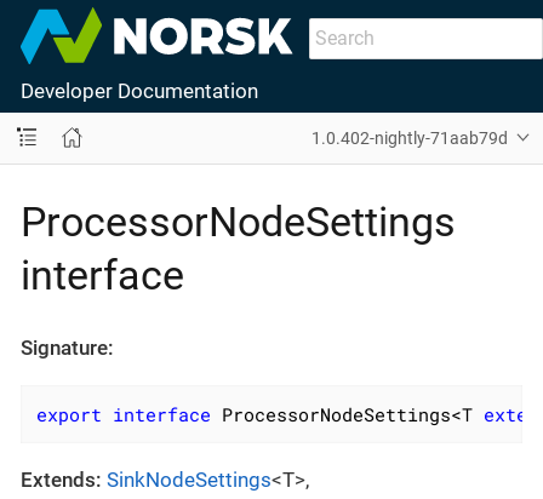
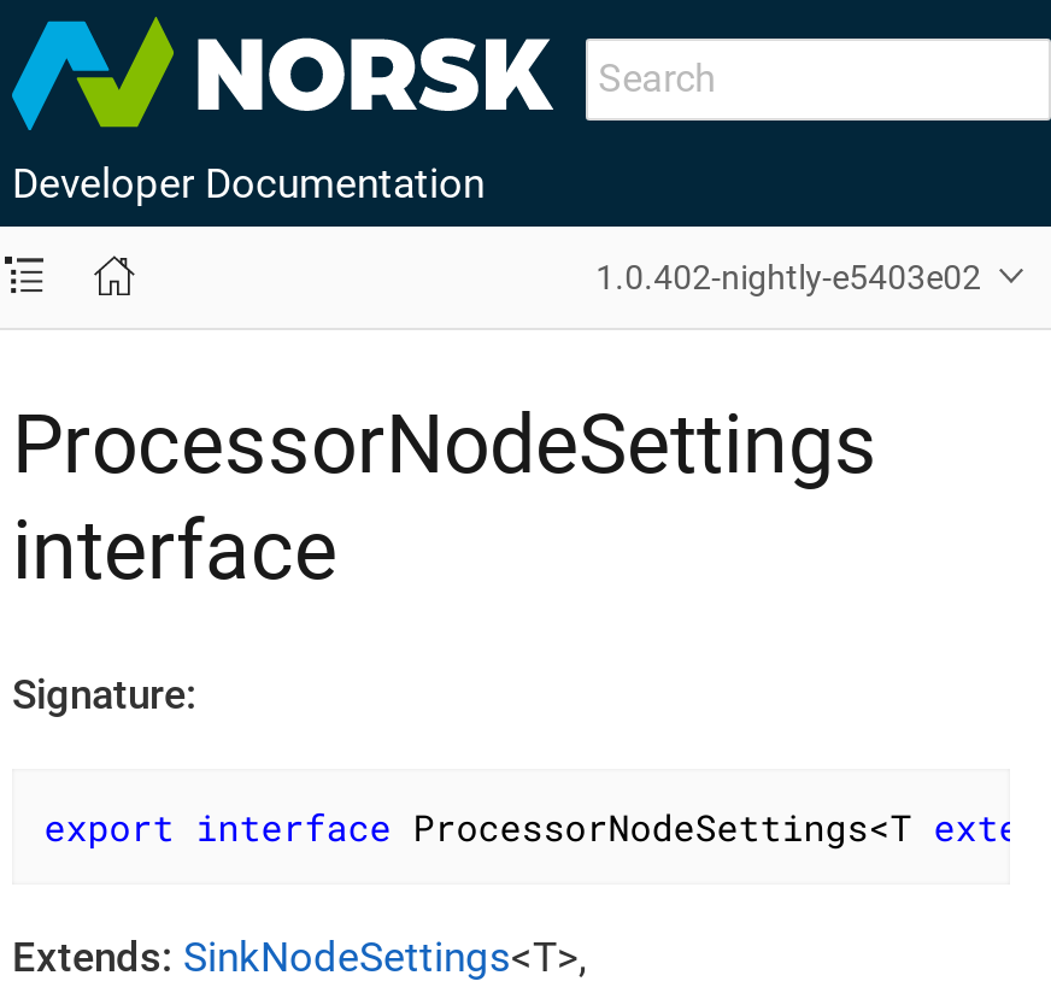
- 1.0.402-nightly-71aab79d
+ 1.0.402-nightly-e5403e02
